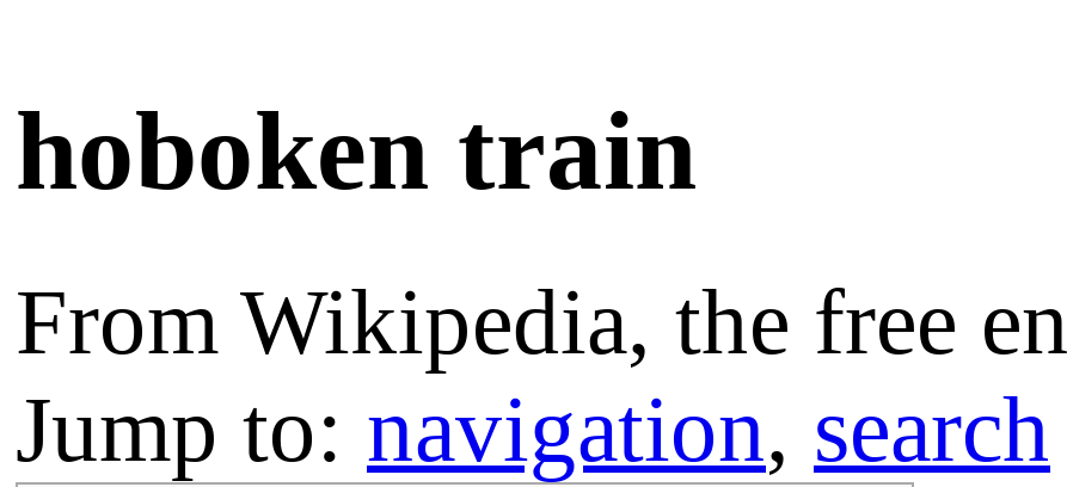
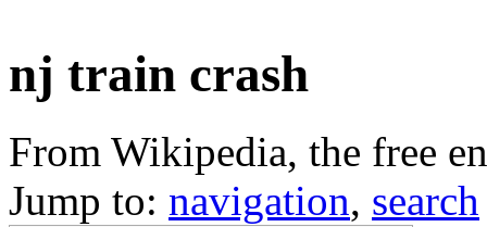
- hoboken train
+ nj train crash
